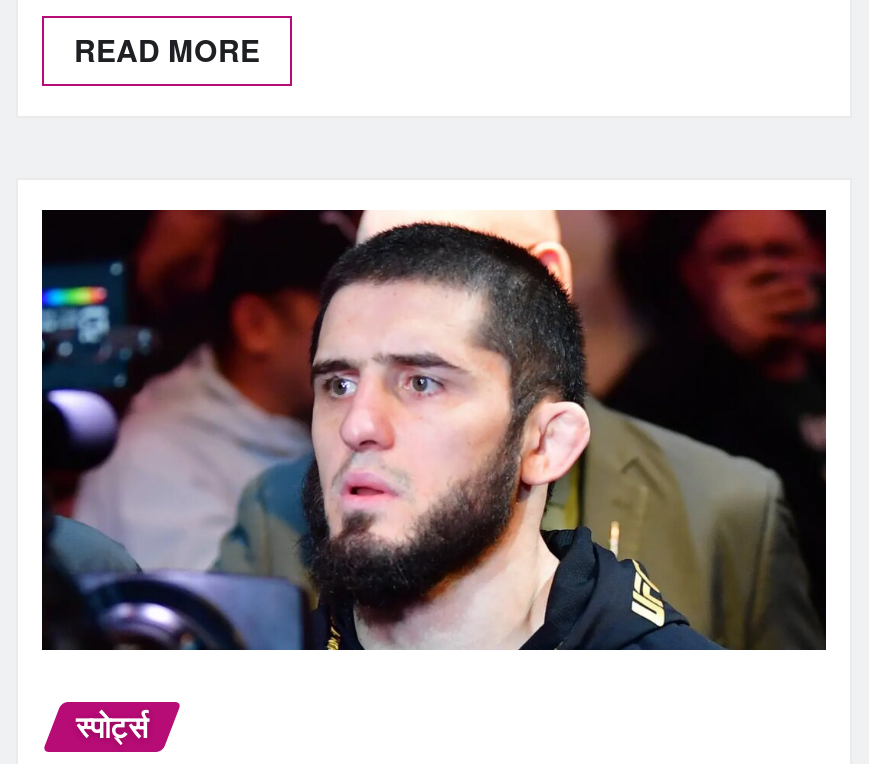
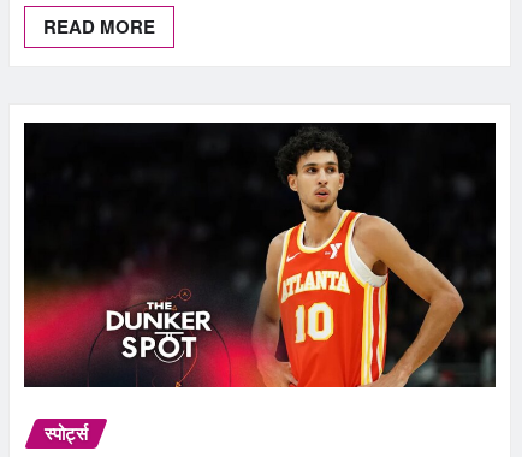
- [image]
+ [image]
